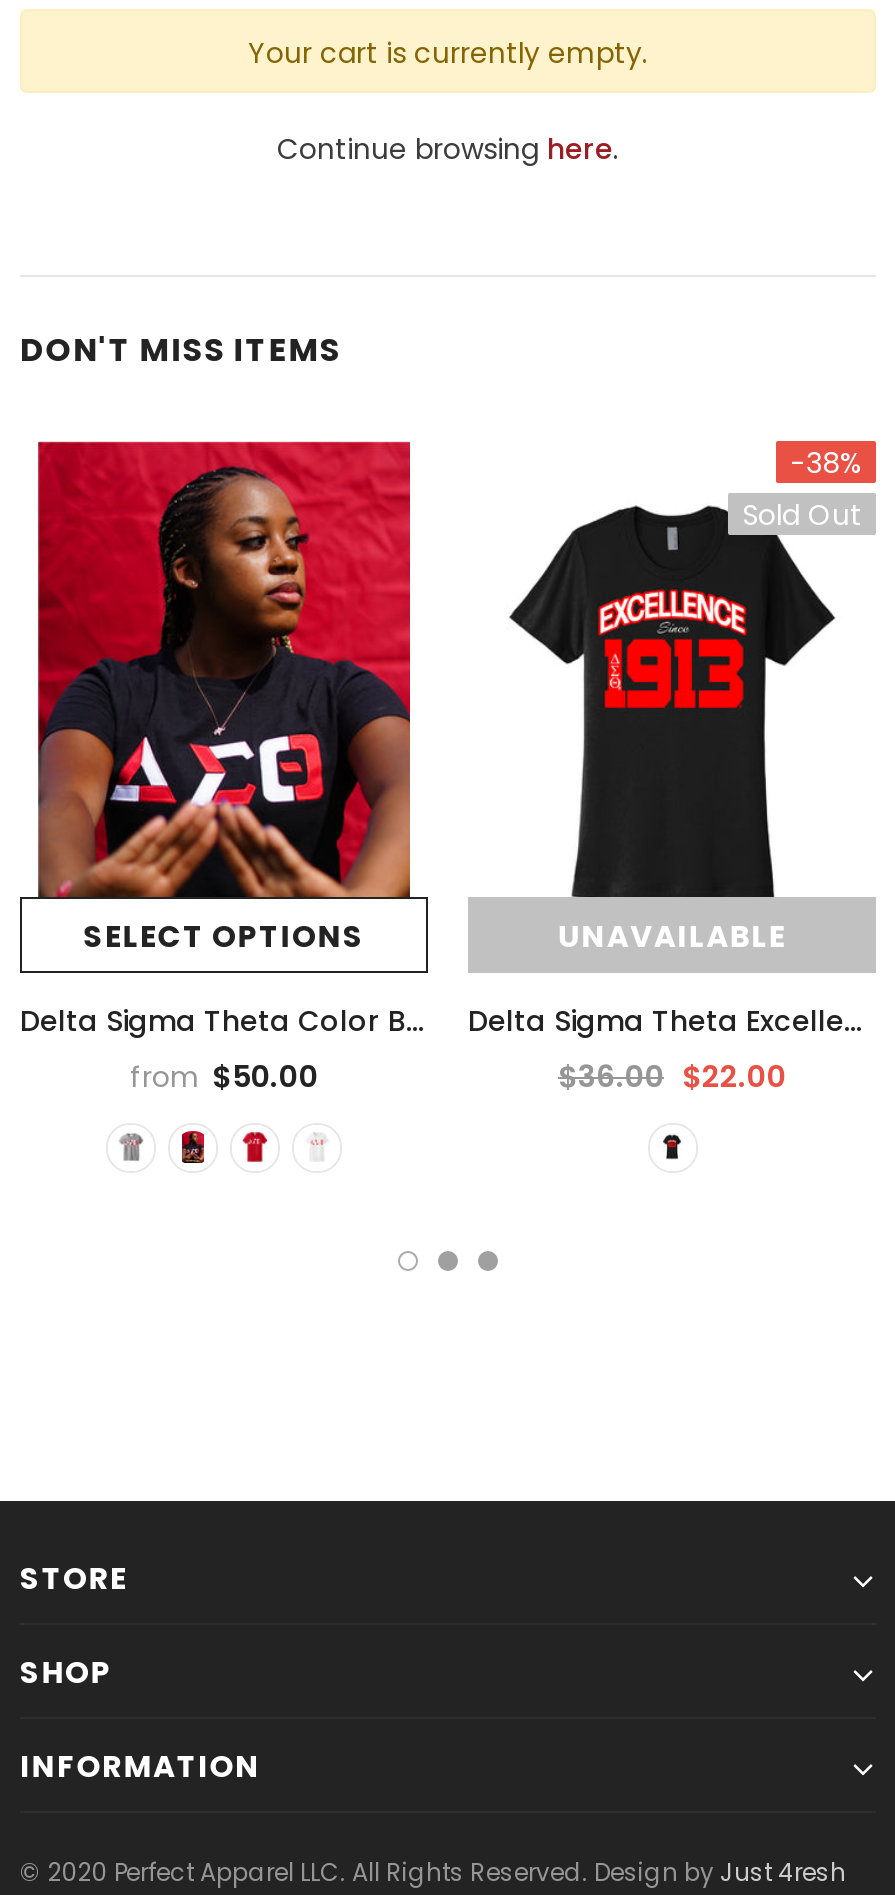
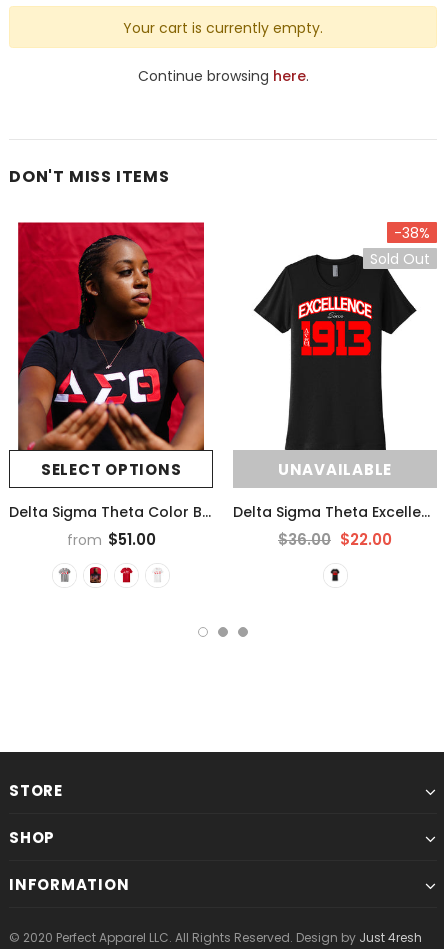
- from $50.00
+ from $51.00
